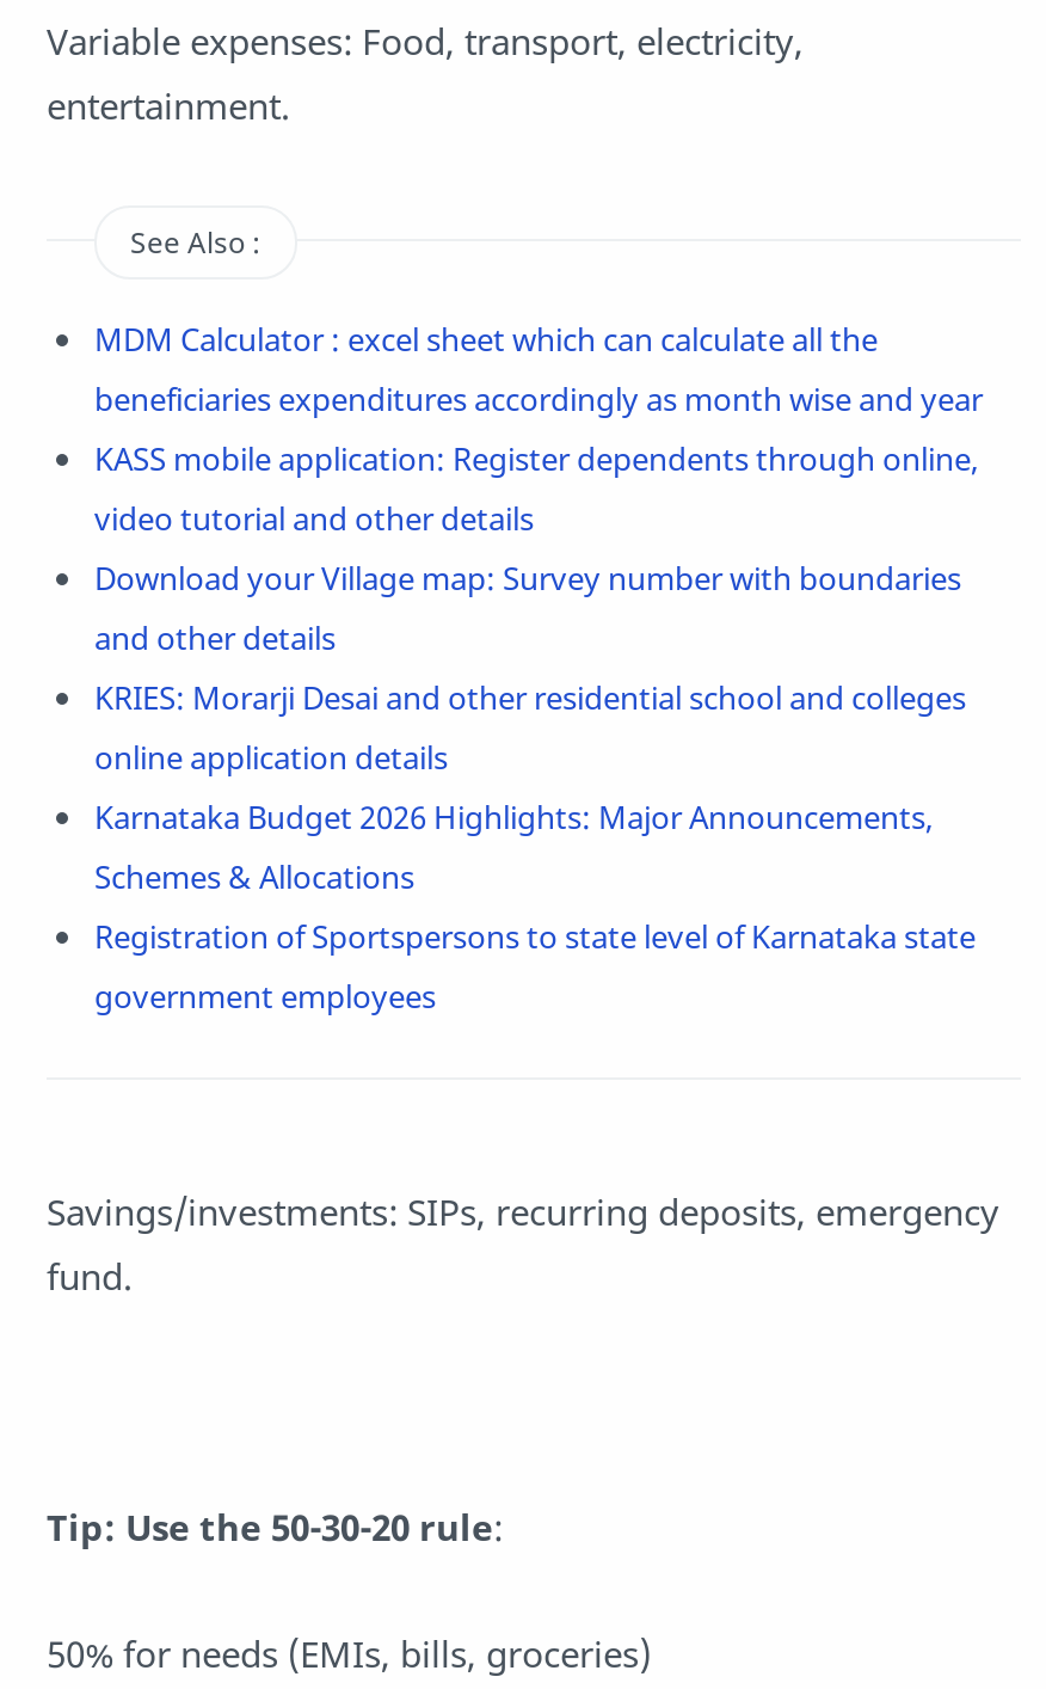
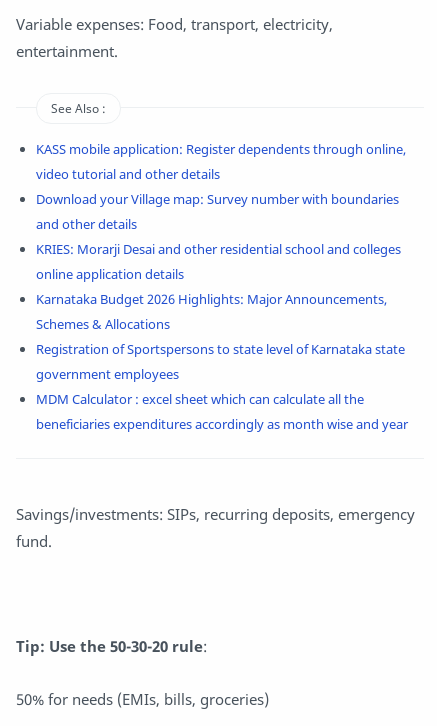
moved down: MDM Calculator : excel sheet which can calculate all the | beneficiaries expenditures accordingly as month wise and year

moved up: KASS mobile application: Register dependents through online, | video tutorial and other details | Download your Village map: Survey number with boundaries | ... | Registration of Sportspersons to state level of Karnataka state | government employees
